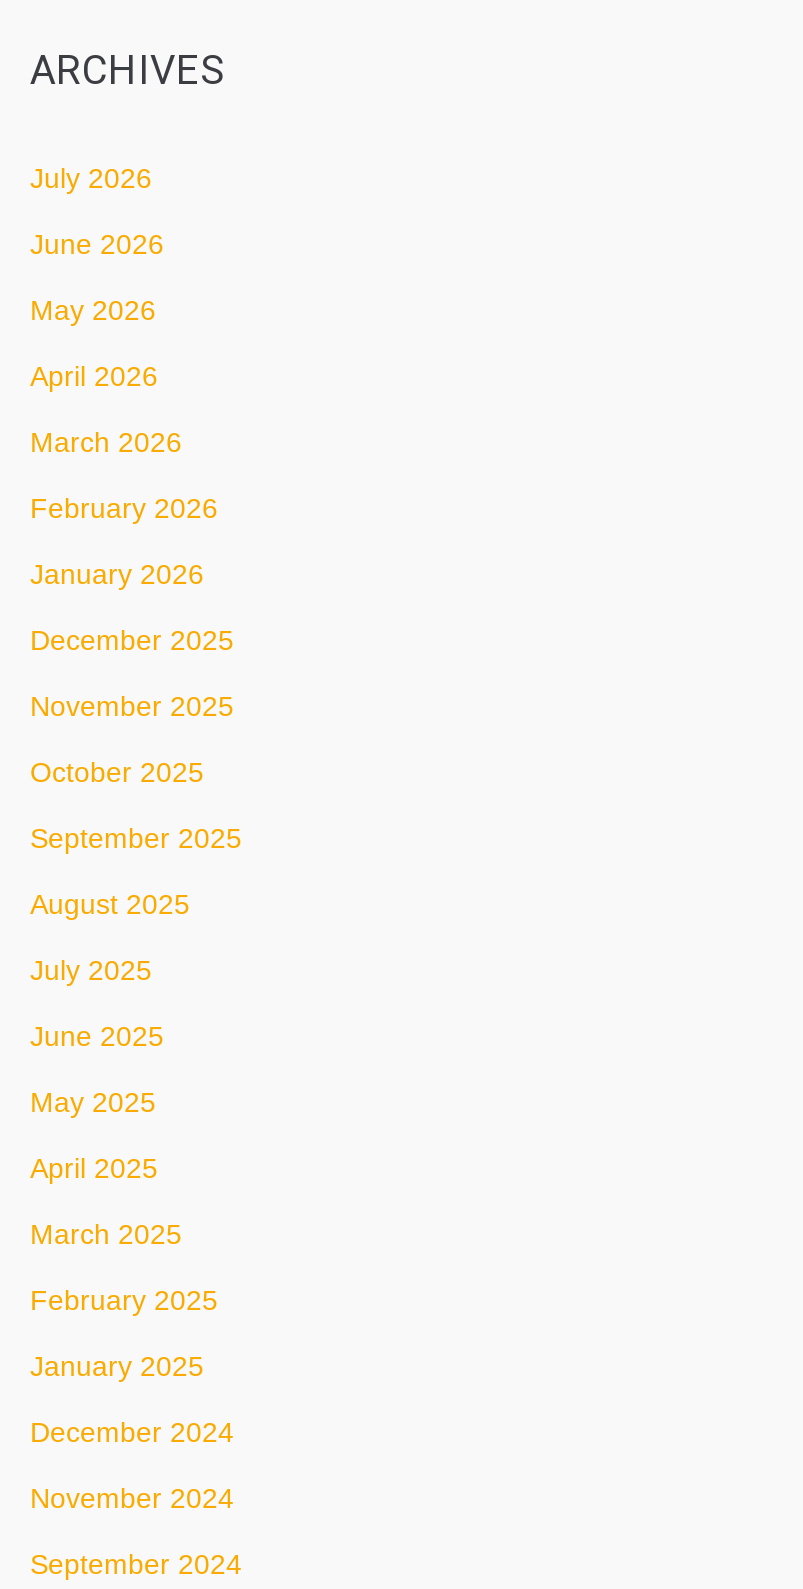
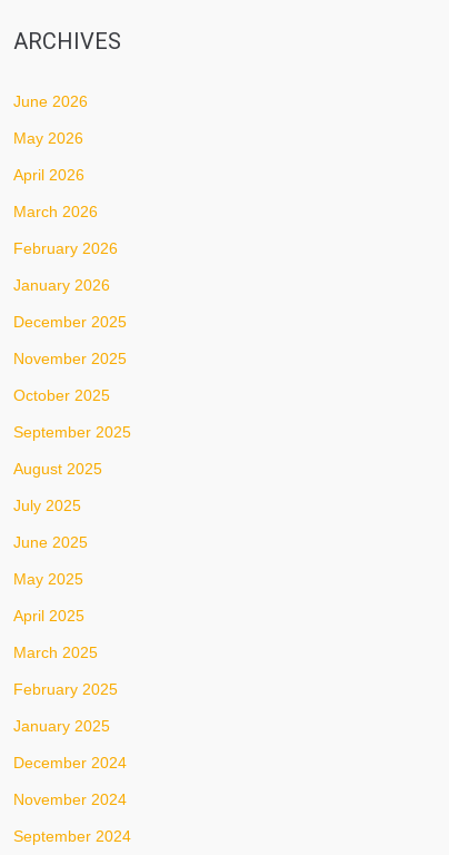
- July 2026
